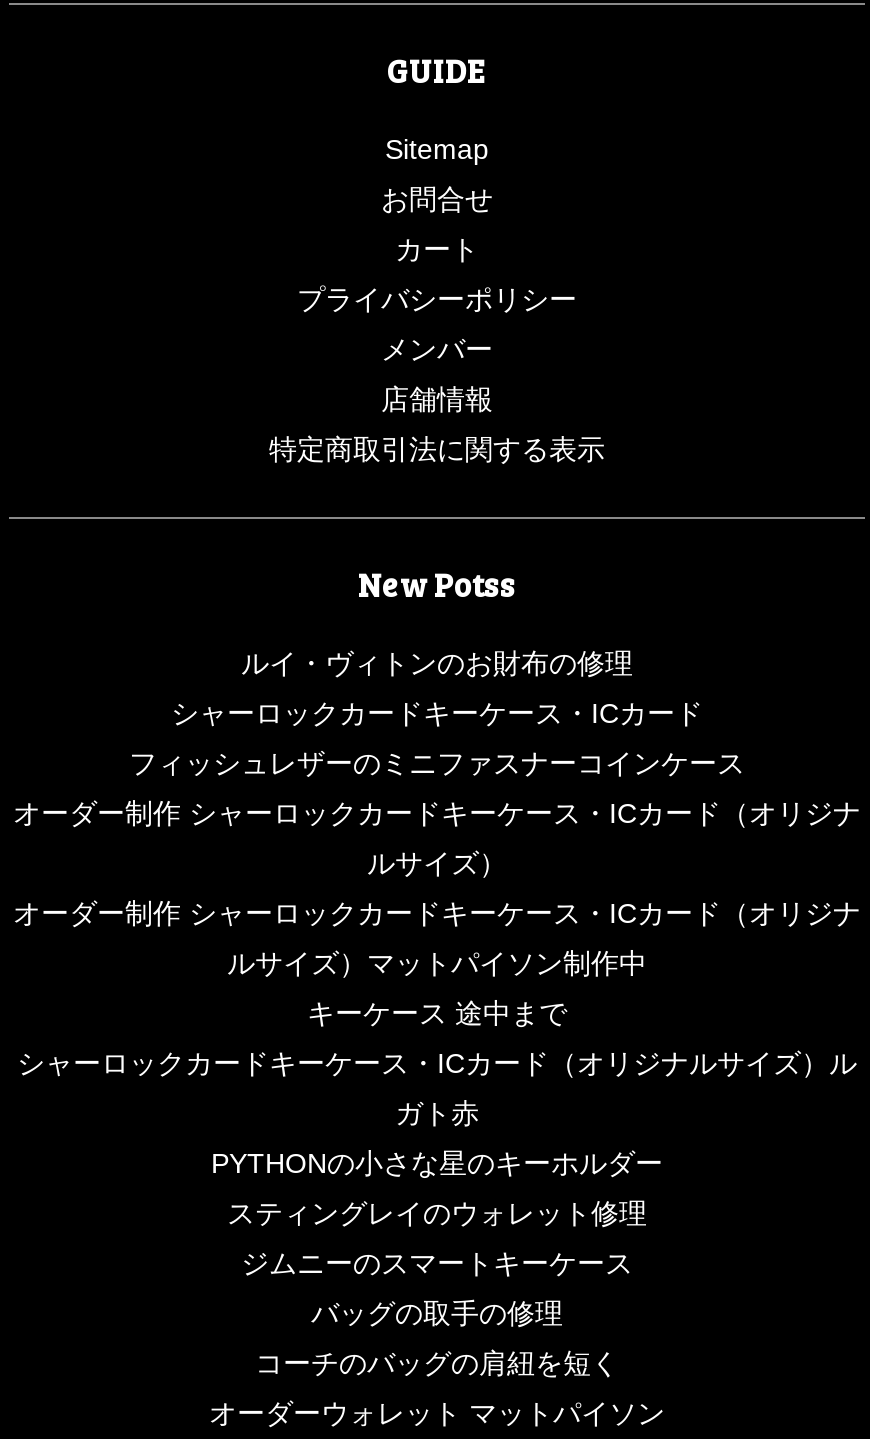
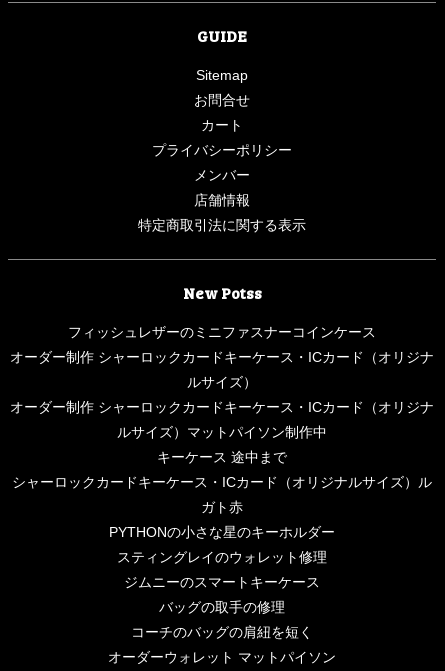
- ルイ・ヴィトンのお財布の修理
- シャーロックカードキーケース・ICカード
